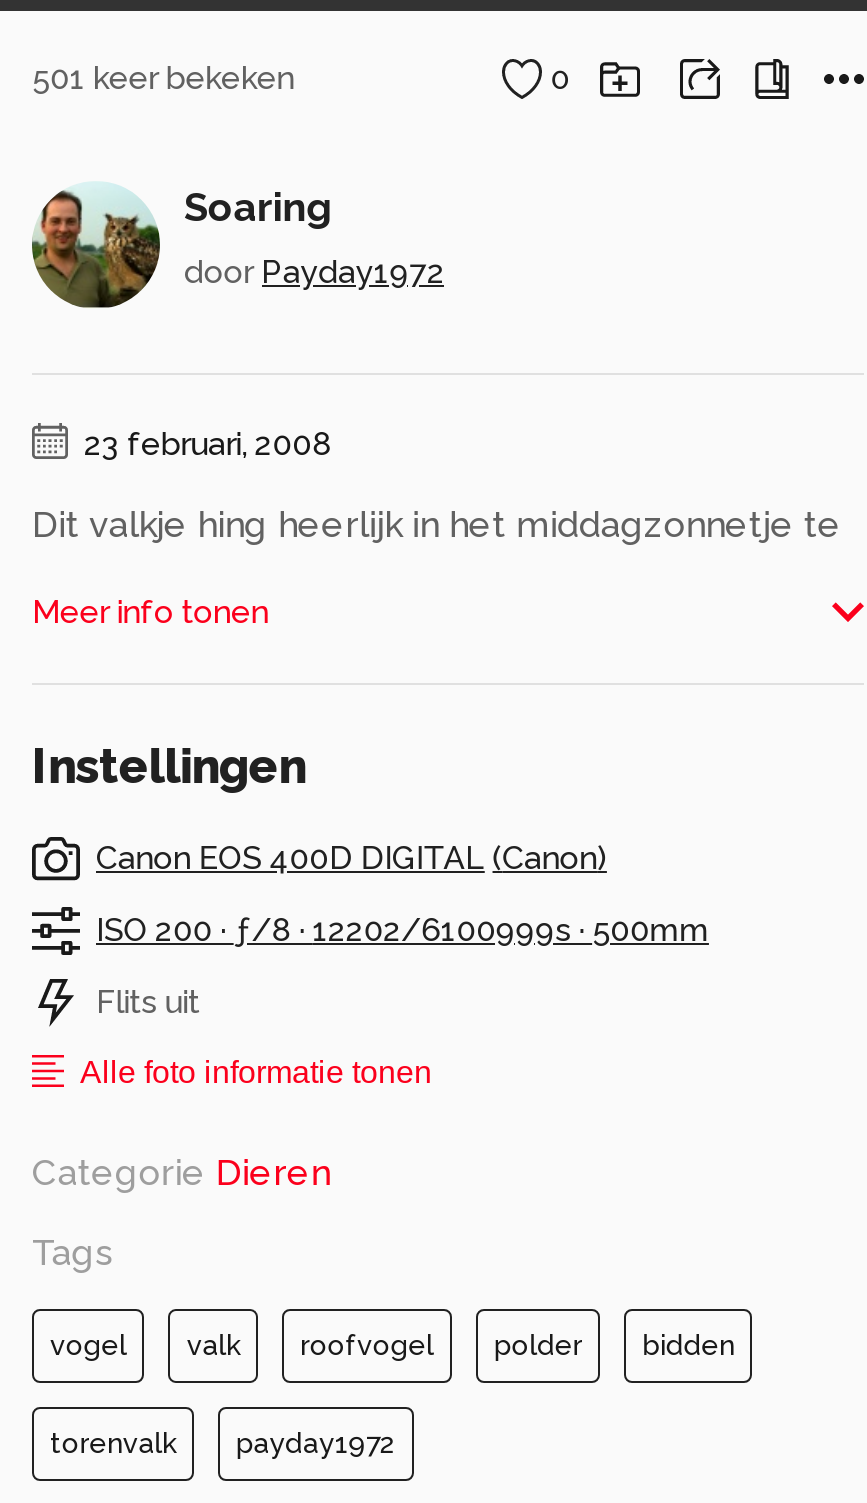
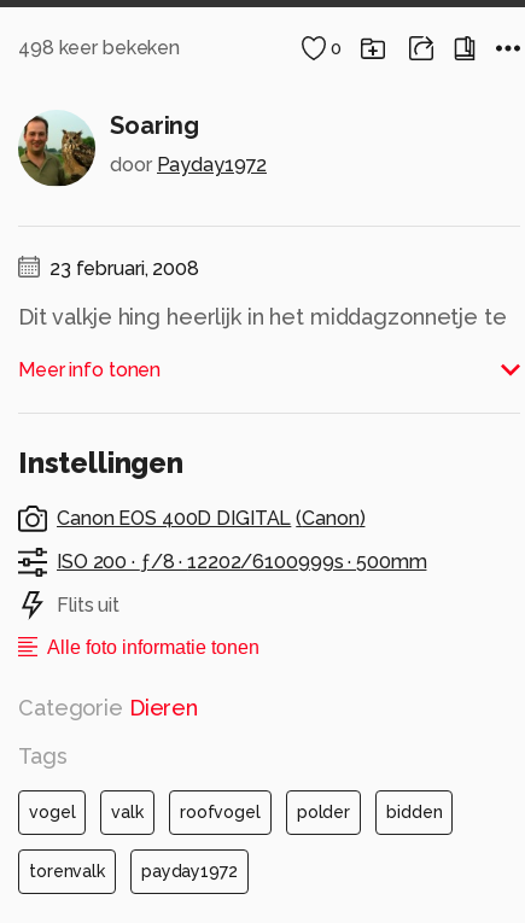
- 501 keer bekeken
+ 498 keer bekeken
